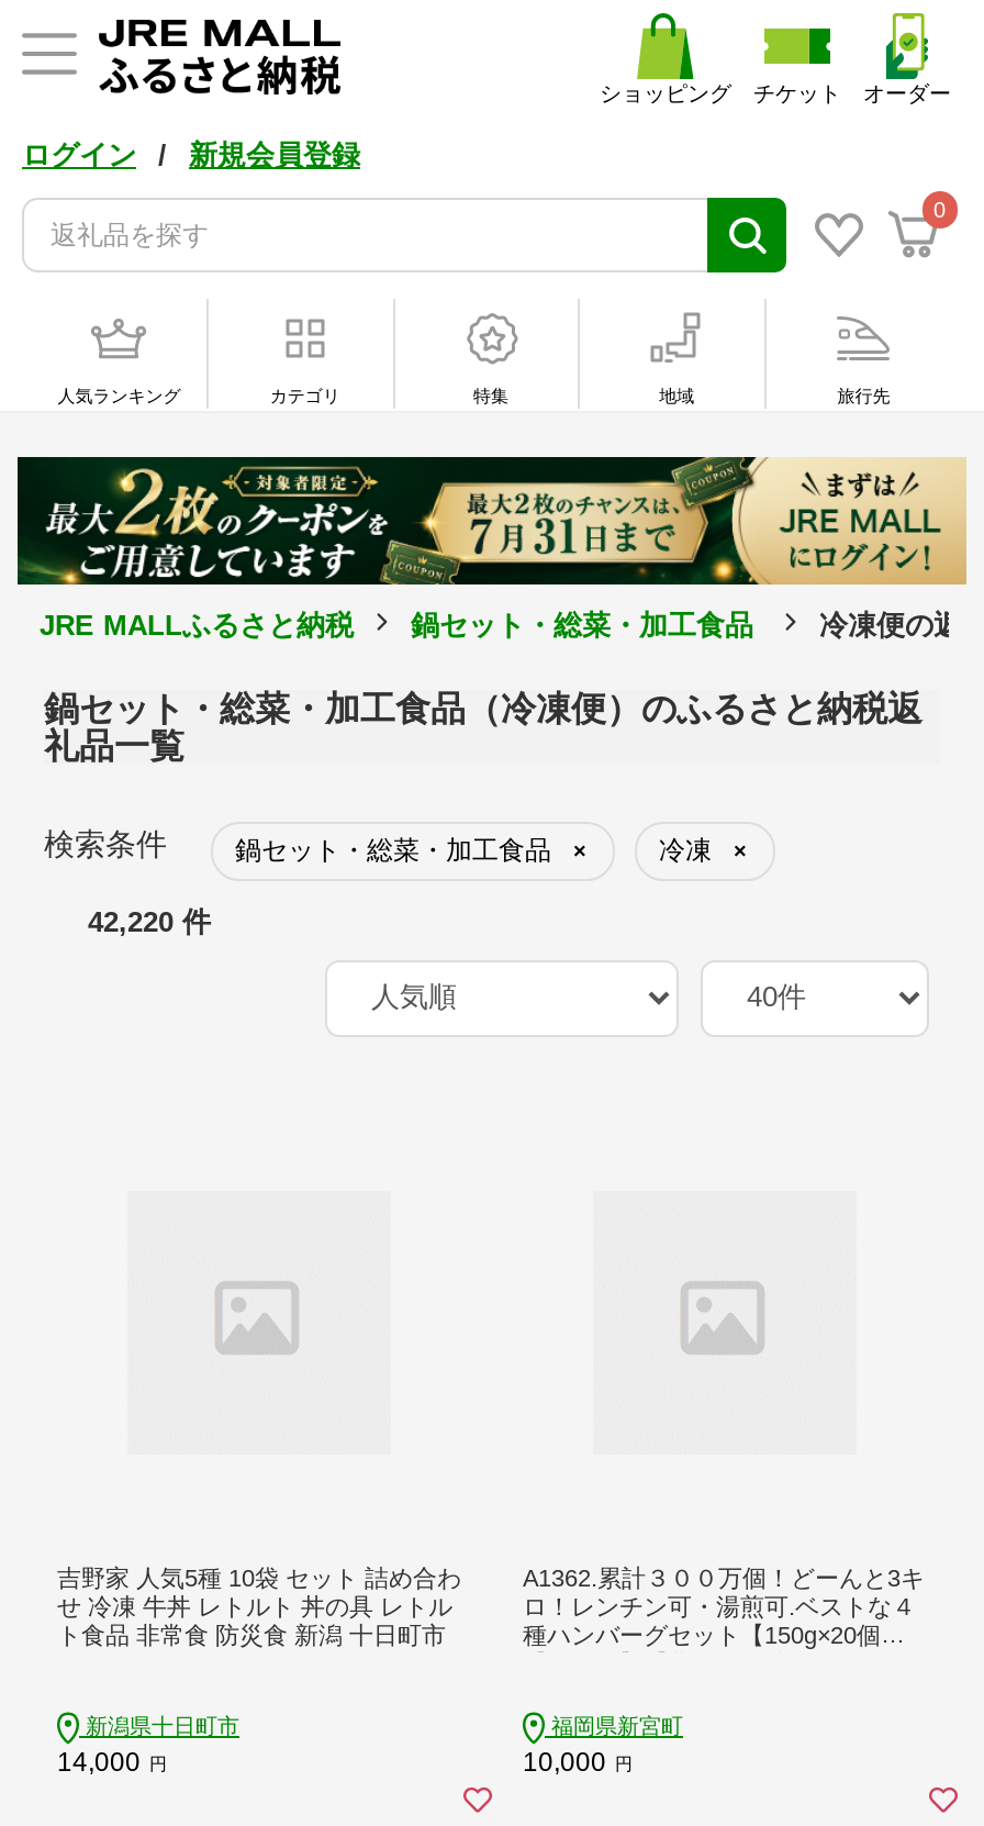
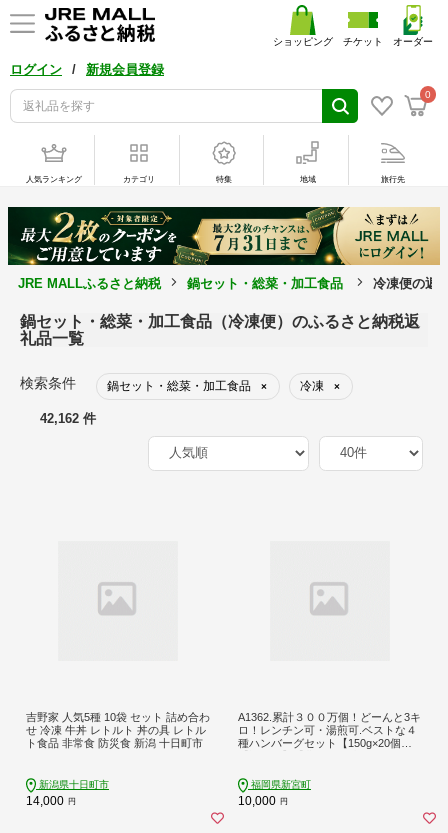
- 42,220 件
+ 42,162 件
